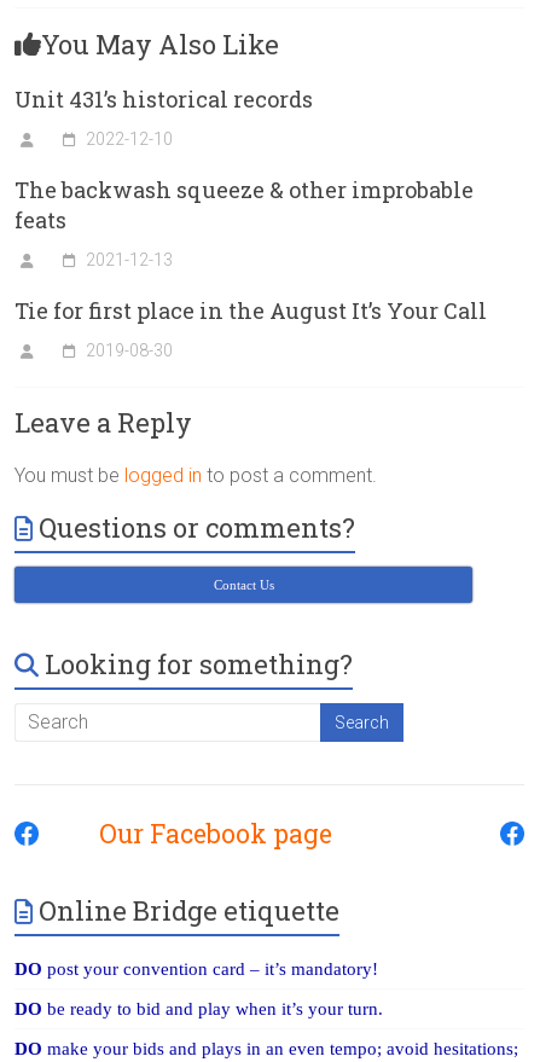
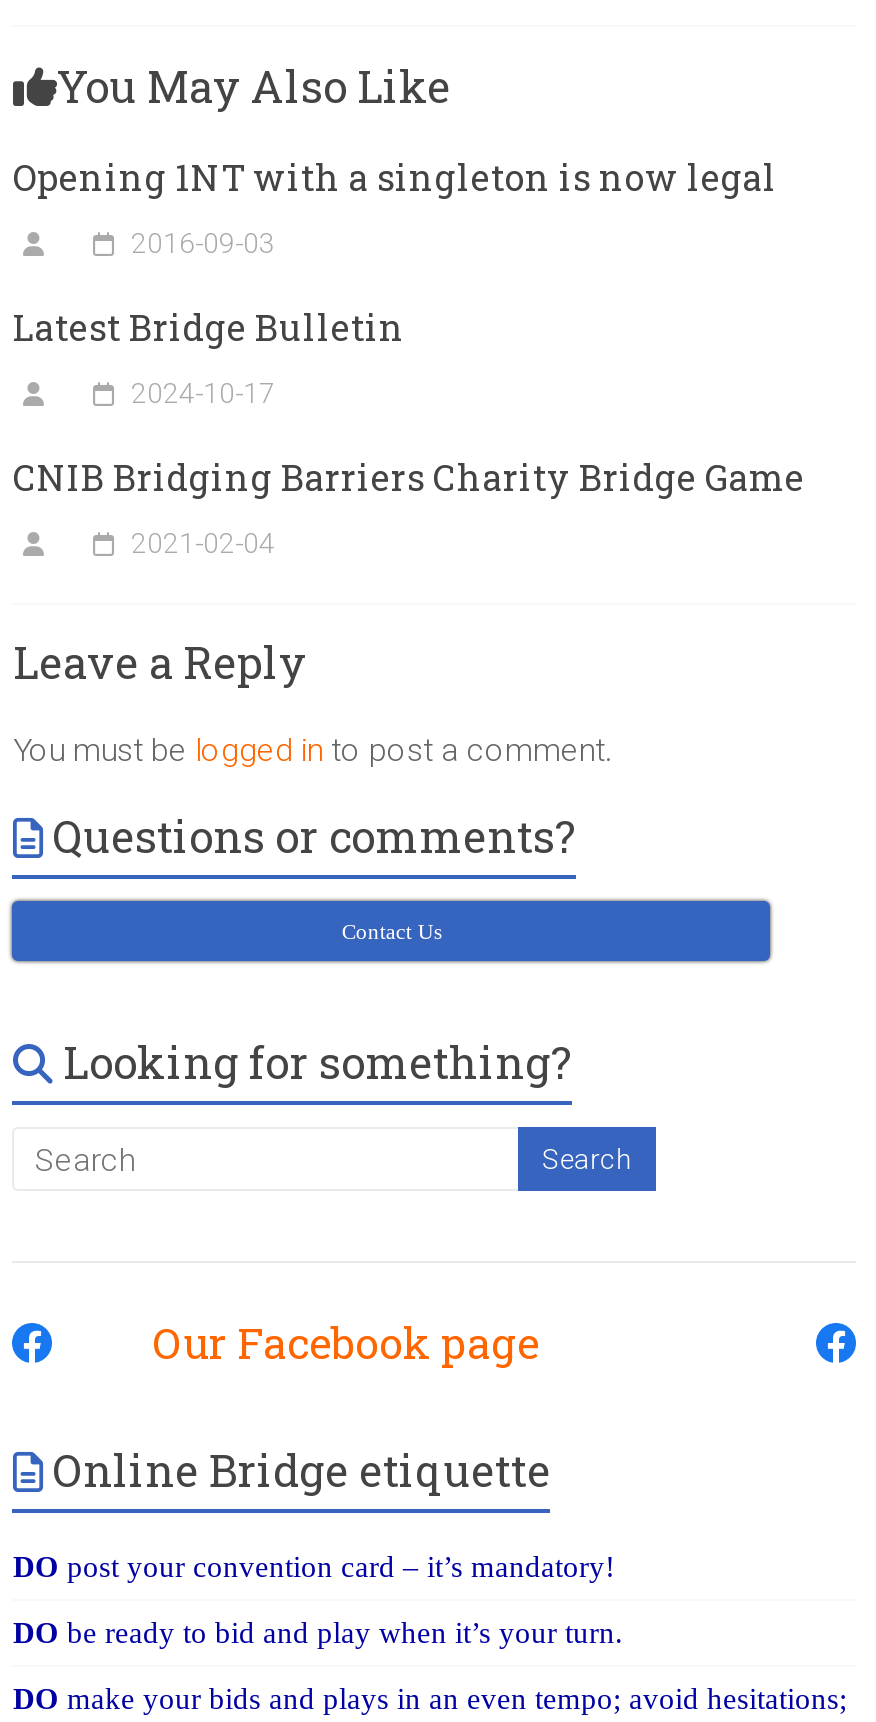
- Unit 431’s historical records
+ Opening 1NT with a singleton is now legal

- 2022-12-10
+ 2016-09-03

- The backwash squeeze & other improbable
- feats
+ Latest Bridge Bulletin

- 2021-12-13
+ 2024-10-17

- Tie for first place in the August It’s Your Call
+ CNIB Bridging Barriers Charity Bridge Game

- 2019-08-30
+ 2021-02-04
